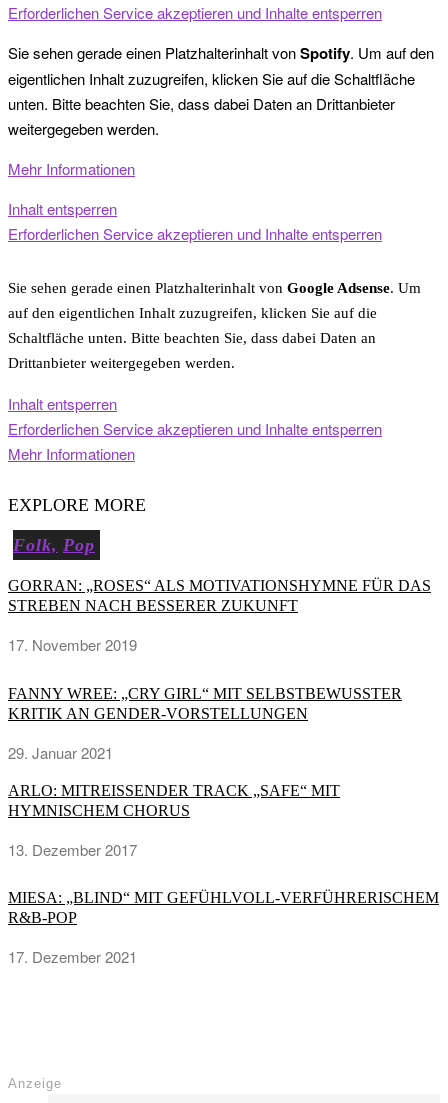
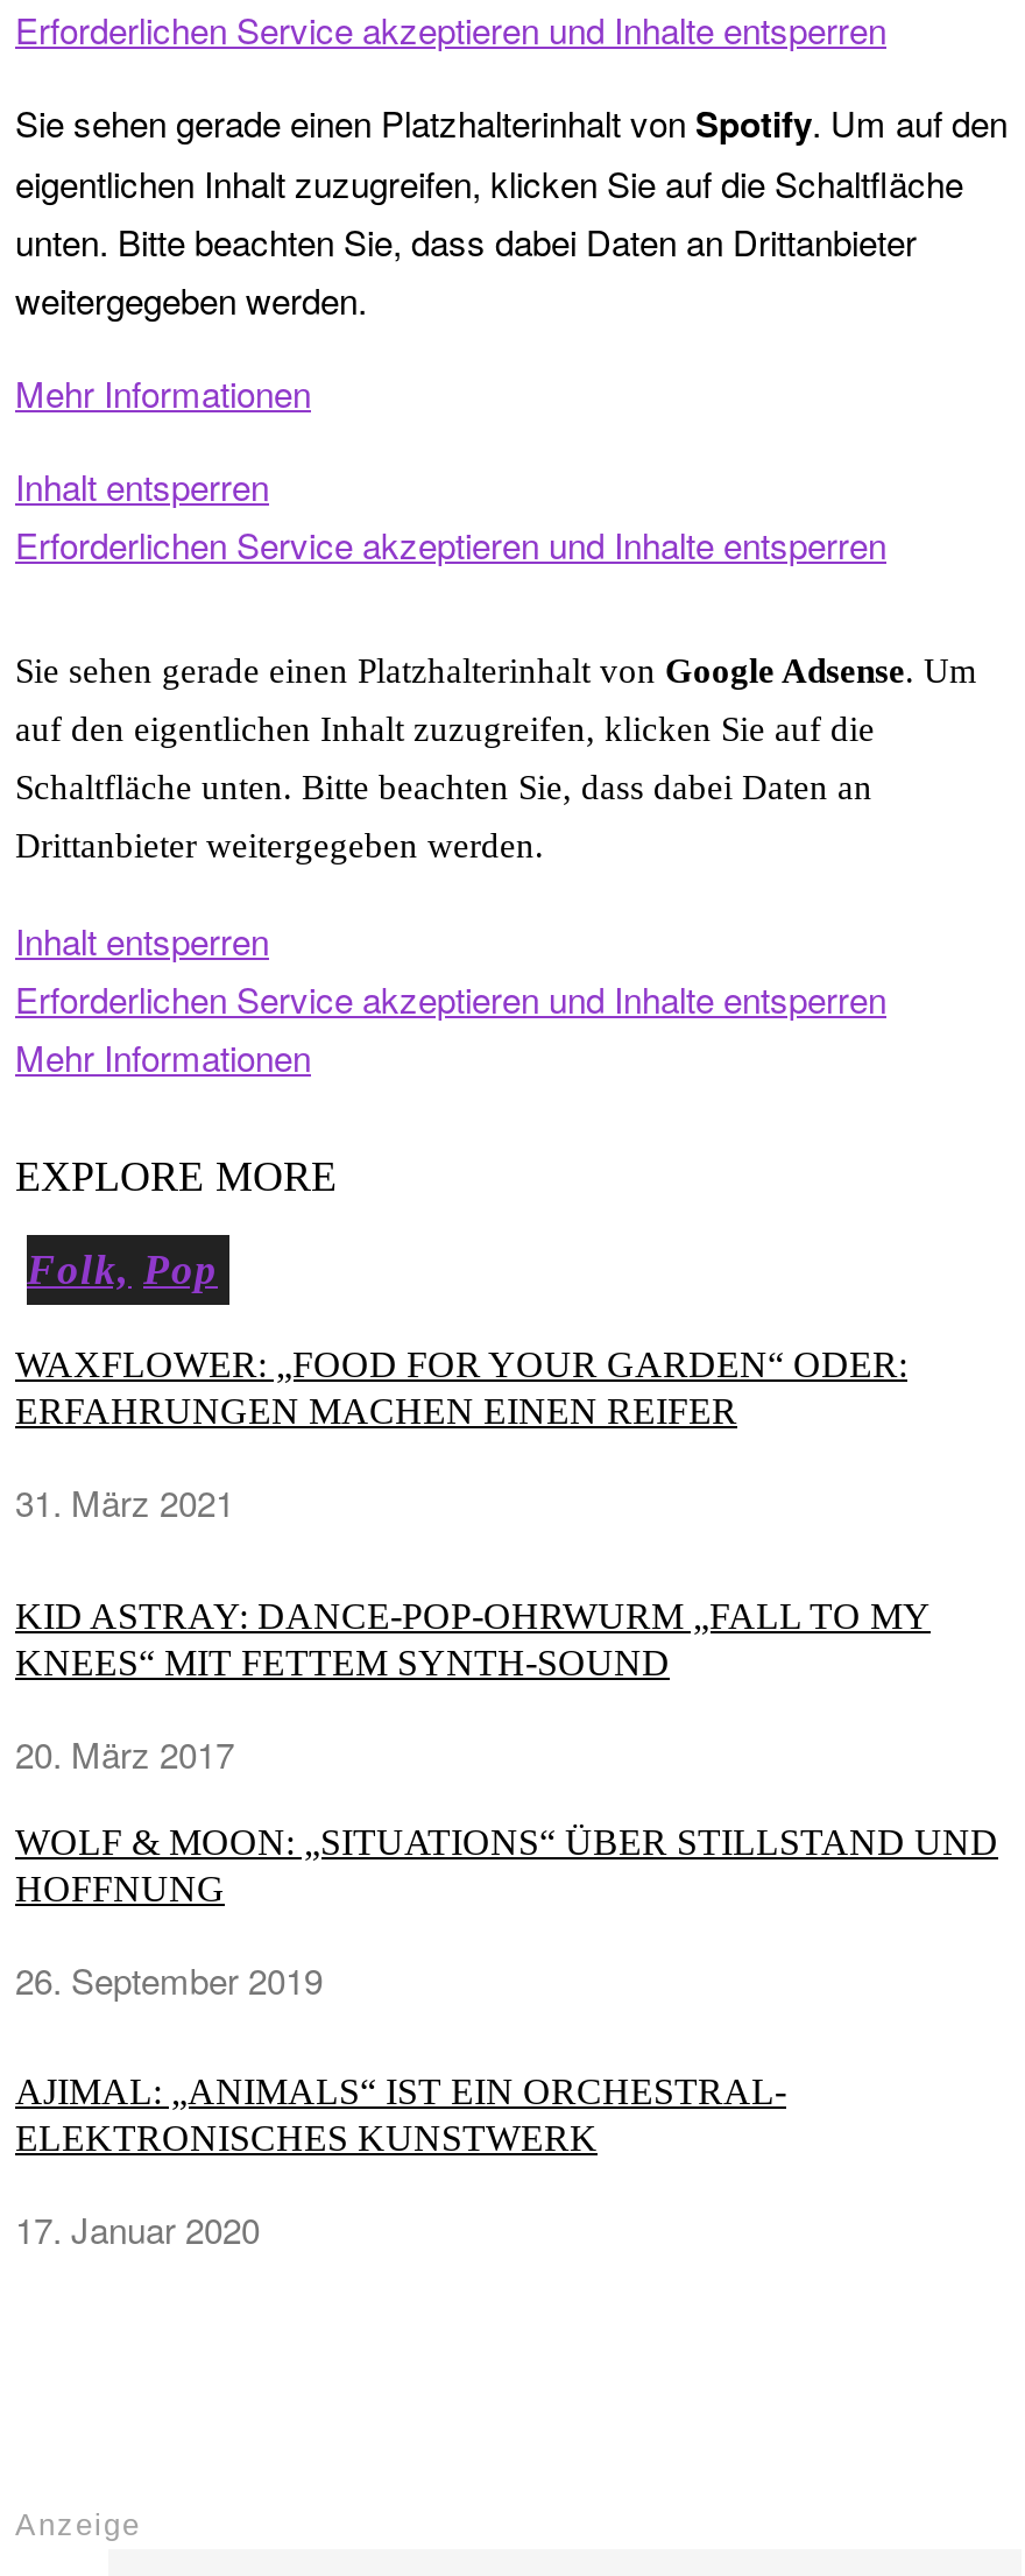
- GORRAN: „ROSES“ ALS MOTIVATIONSHYMNE FÜR DAS
- STREBEN NACH BESSERER ZUKUNFT
+ WAXFLOWER: „FOOD FOR YOUR GARDEN“ ODER:
+ ERFAHRUNGEN MACHEN EINEN REIFER

- 17. November 2019
+ 31. März 2021

- FANNY WREE: „CRY GIRL“ MIT SELBSTBEWUSSTER
- KRITIK AN GENDER-VORSTELLUNGEN
+ KID ASTRAY: DANCE-POP-OHRWURM „FALL TO MY
+ KNEES“ MIT FETTEM SYNTH-SOUND

- 29. Januar 2021
+ 20. März 2017

- ARLO: MITREISSENDER TRACK „SAFE“ MIT H
- YMNISCHEM CHORUS
+ WOLF & MOON: „SITUATIONS“ ÜBER STILLSTAND UND
+ HOFFNUNG

- 13. Dezember 2017
+ 26. September 2019

- MIESA: „BLIND“ MIT GEFÜHLVOLL-VERFÜHRERISCHEM
- R&B-POP
+ AJIMAL: „ANIMALS“ IST EIN ORCHESTRAL-
+ ELEKTRONISCHES KUNSTWERK

- 17. Dezember 2021
+ 17. Januar 2020
